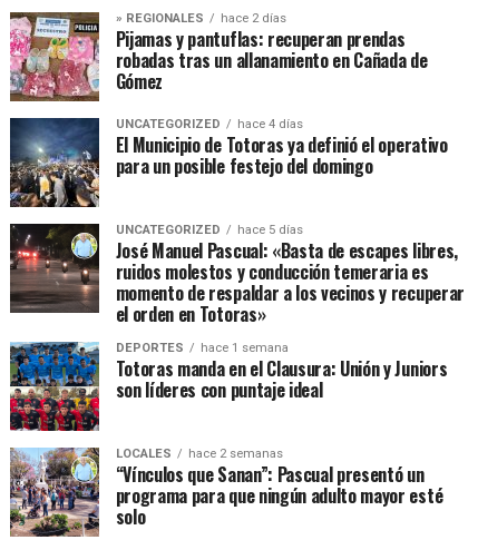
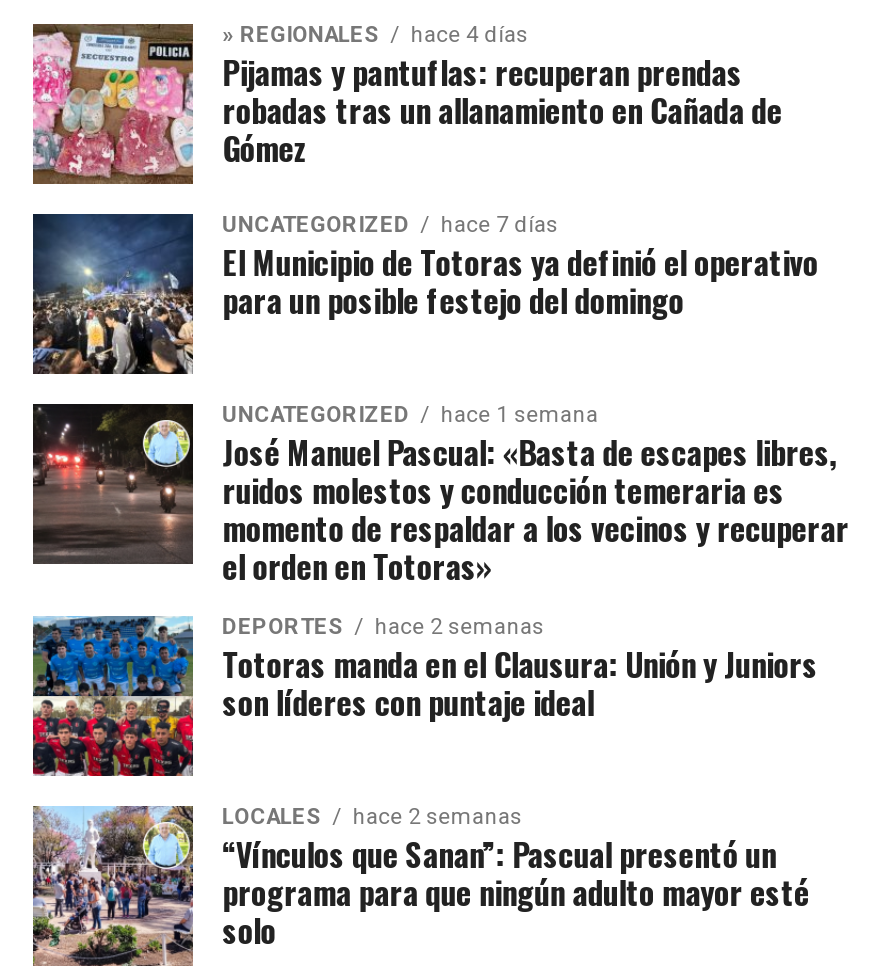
- » REGIONALES hace 2 días
+ » REGIONALES hace 4 días

- UNCATEGORIZED hace 4 días
+ UNCATEGORIZED hace 7 días

- UNCATEGORIZED hace 5 días
+ UNCATEGORIZED hace 1 semana

- DEPORTES hace 1 semana
+ DEPORTES hace 2 semanas
